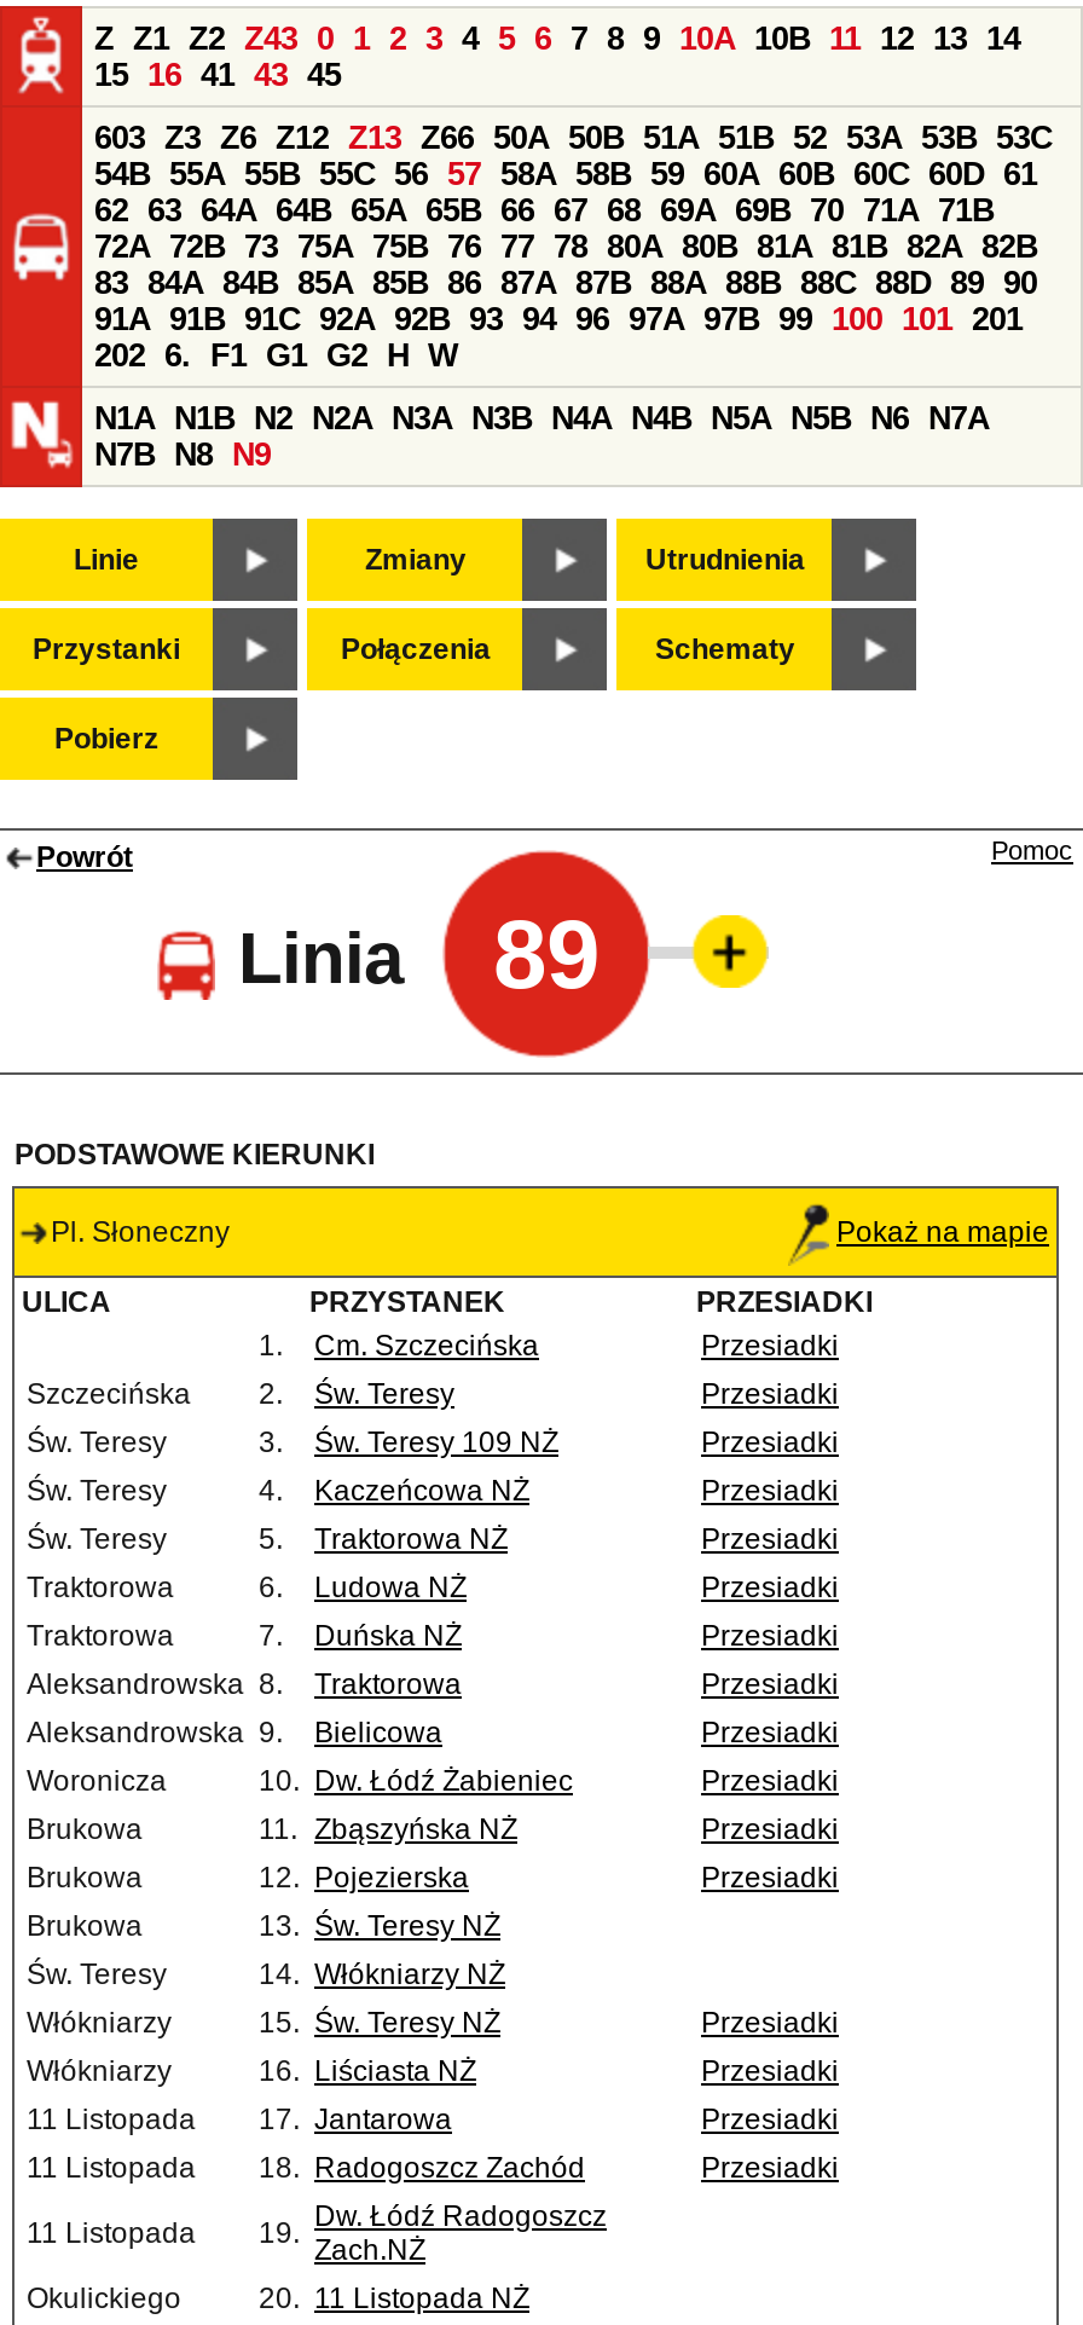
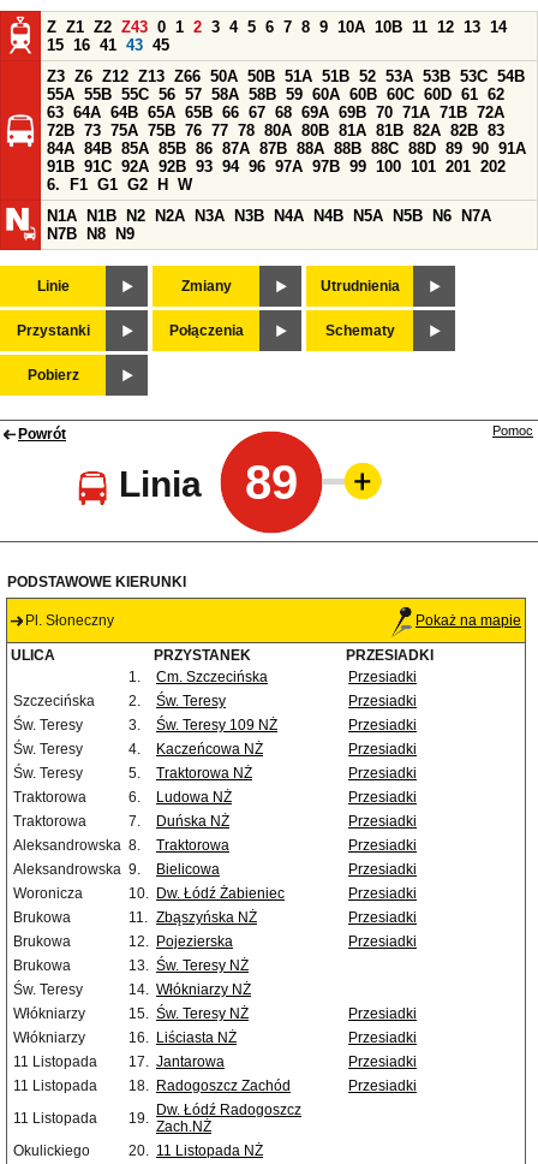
- 603 Z3 Z6 Z12 Z13 Z66 50A 50B 51A 51B 52 53A 53B 53C
- 54B 55A 55B 55C 56 57 58A 58B 59 60A 60B 60C 60D 61
- 62 63 64A 64B 65A 65B 66 67 68 69A 69B 70 71A 71B
- 72A 72B 73 75A 75B 76 77 78 80A 80B 81A 81B 82A 82B
- 83 84A 84B 85A 85B 86 87A 87B 88A 88B 88C 88D 89 90
- 91A 91B 91C 92A 92B 93 94 96 97A 97B 99 100 101 201
- 202 6. F1 G1 G2 H W
+ Z3 Z6 Z12 Z13 Z66 50A 50B 51A 51B 52 53A 53B 53C 54B
+ 55A 55B 55C 56 57 58A 58B 59 60A 60B 60C 60D 61 62
+ 63 64A 64B 65A 65B 66 67 68 69A 69B 70 71A 71B 72A
+ 72B 73 75A 75B 76 77 78 80A 80B 81A 81B 82A 82B 83
+ 84A 84B 85A 85B 86 87A 87B 88A 88B 88C 88D 89 90 91A
+ 91B 91C 92A 92B 93 94 96 97A 97B 99 100 101 201 202
+ 6. F1 G1 G2 H W
